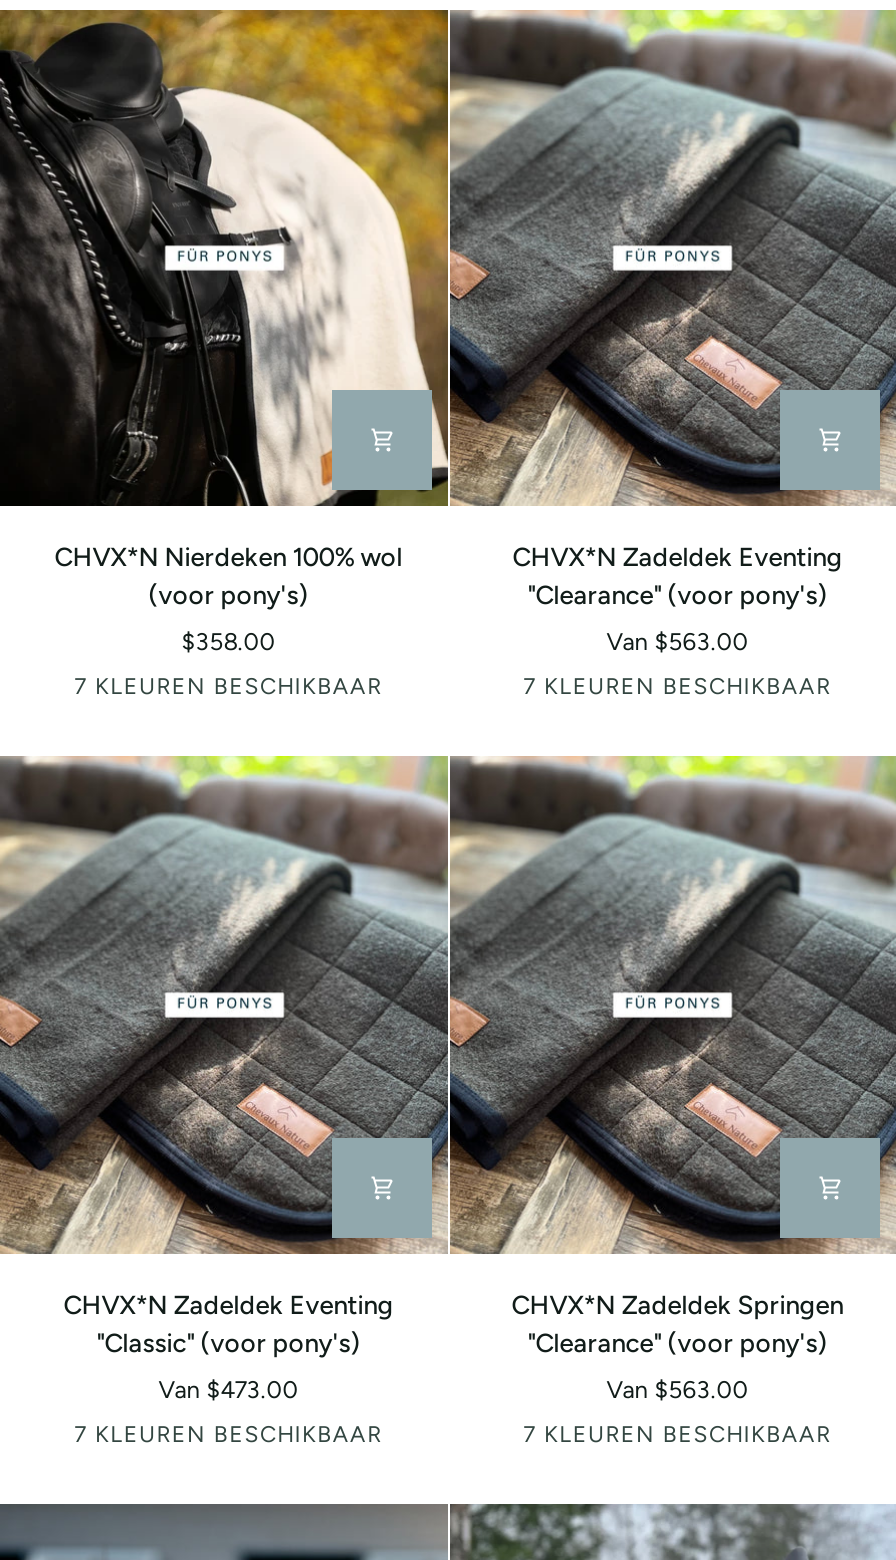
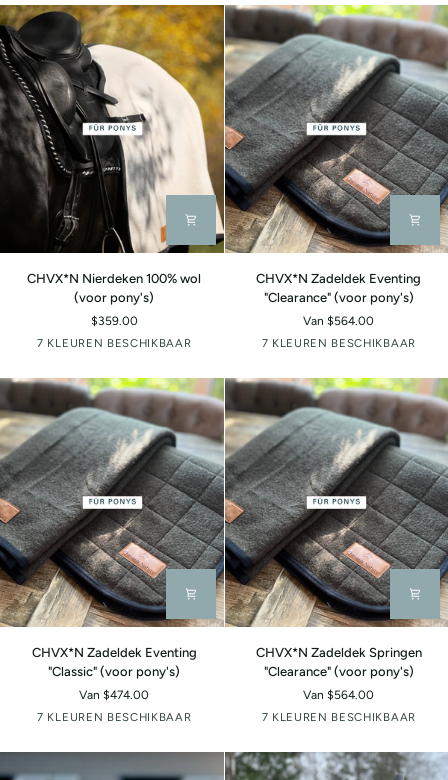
- $358.00
+ $359.00

- Van $563.00
+ Van $564.00

- Van $473.00
+ Van $474.00

- Van $563.00
+ Van $564.00
